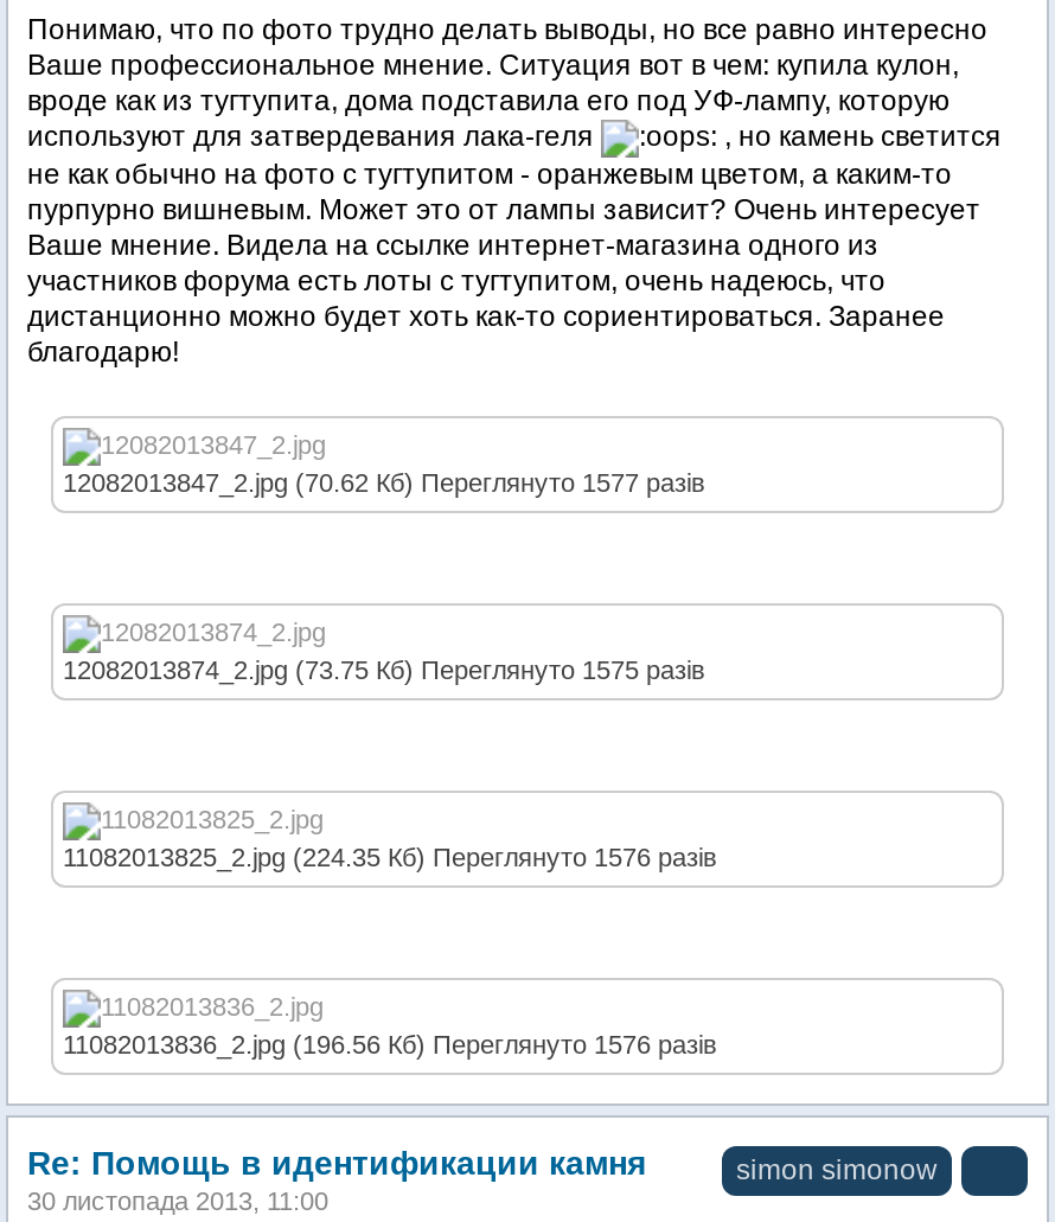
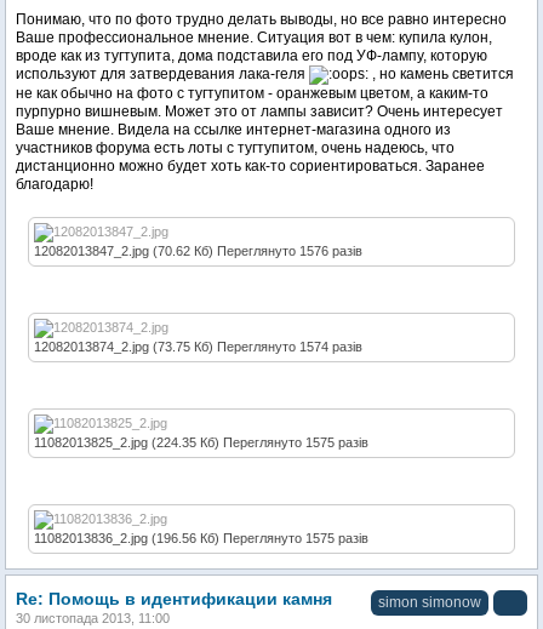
- 12082013847_2.jpg (70.62 Кб) Переглянуто 1577 разів
+ 12082013847_2.jpg (70.62 Кб) Переглянуто 1576 разів

- 12082013874_2.jpg (73.75 Кб) Переглянуто 1575 разів
+ 12082013874_2.jpg (73.75 Кб) Переглянуто 1574 разів

- 11082013825_2.jpg (224.35 Кб) Переглянуто 1576 разів
+ 11082013825_2.jpg (224.35 Кб) Переглянуто 1575 разів

- 11082013836_2.jpg (196.56 Кб) Переглянуто 1576 разів
+ 11082013836_2.jpg (196.56 Кб) Переглянуто 1575 разів
